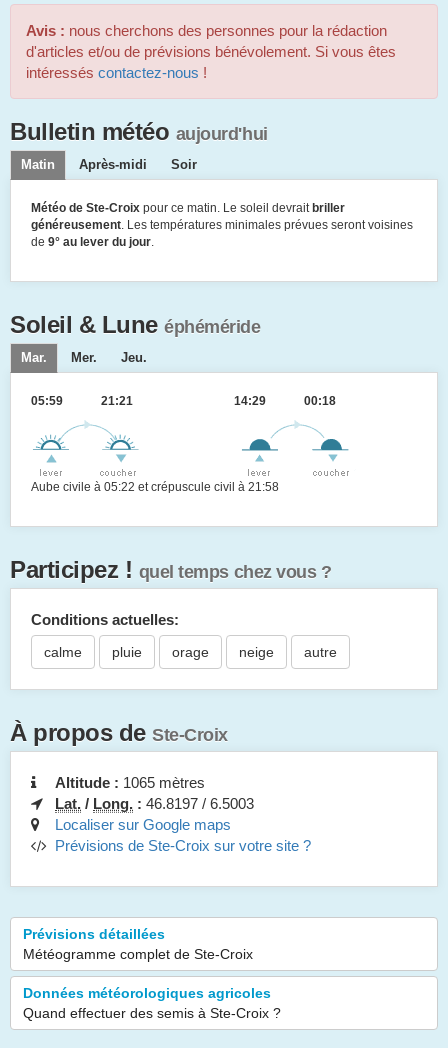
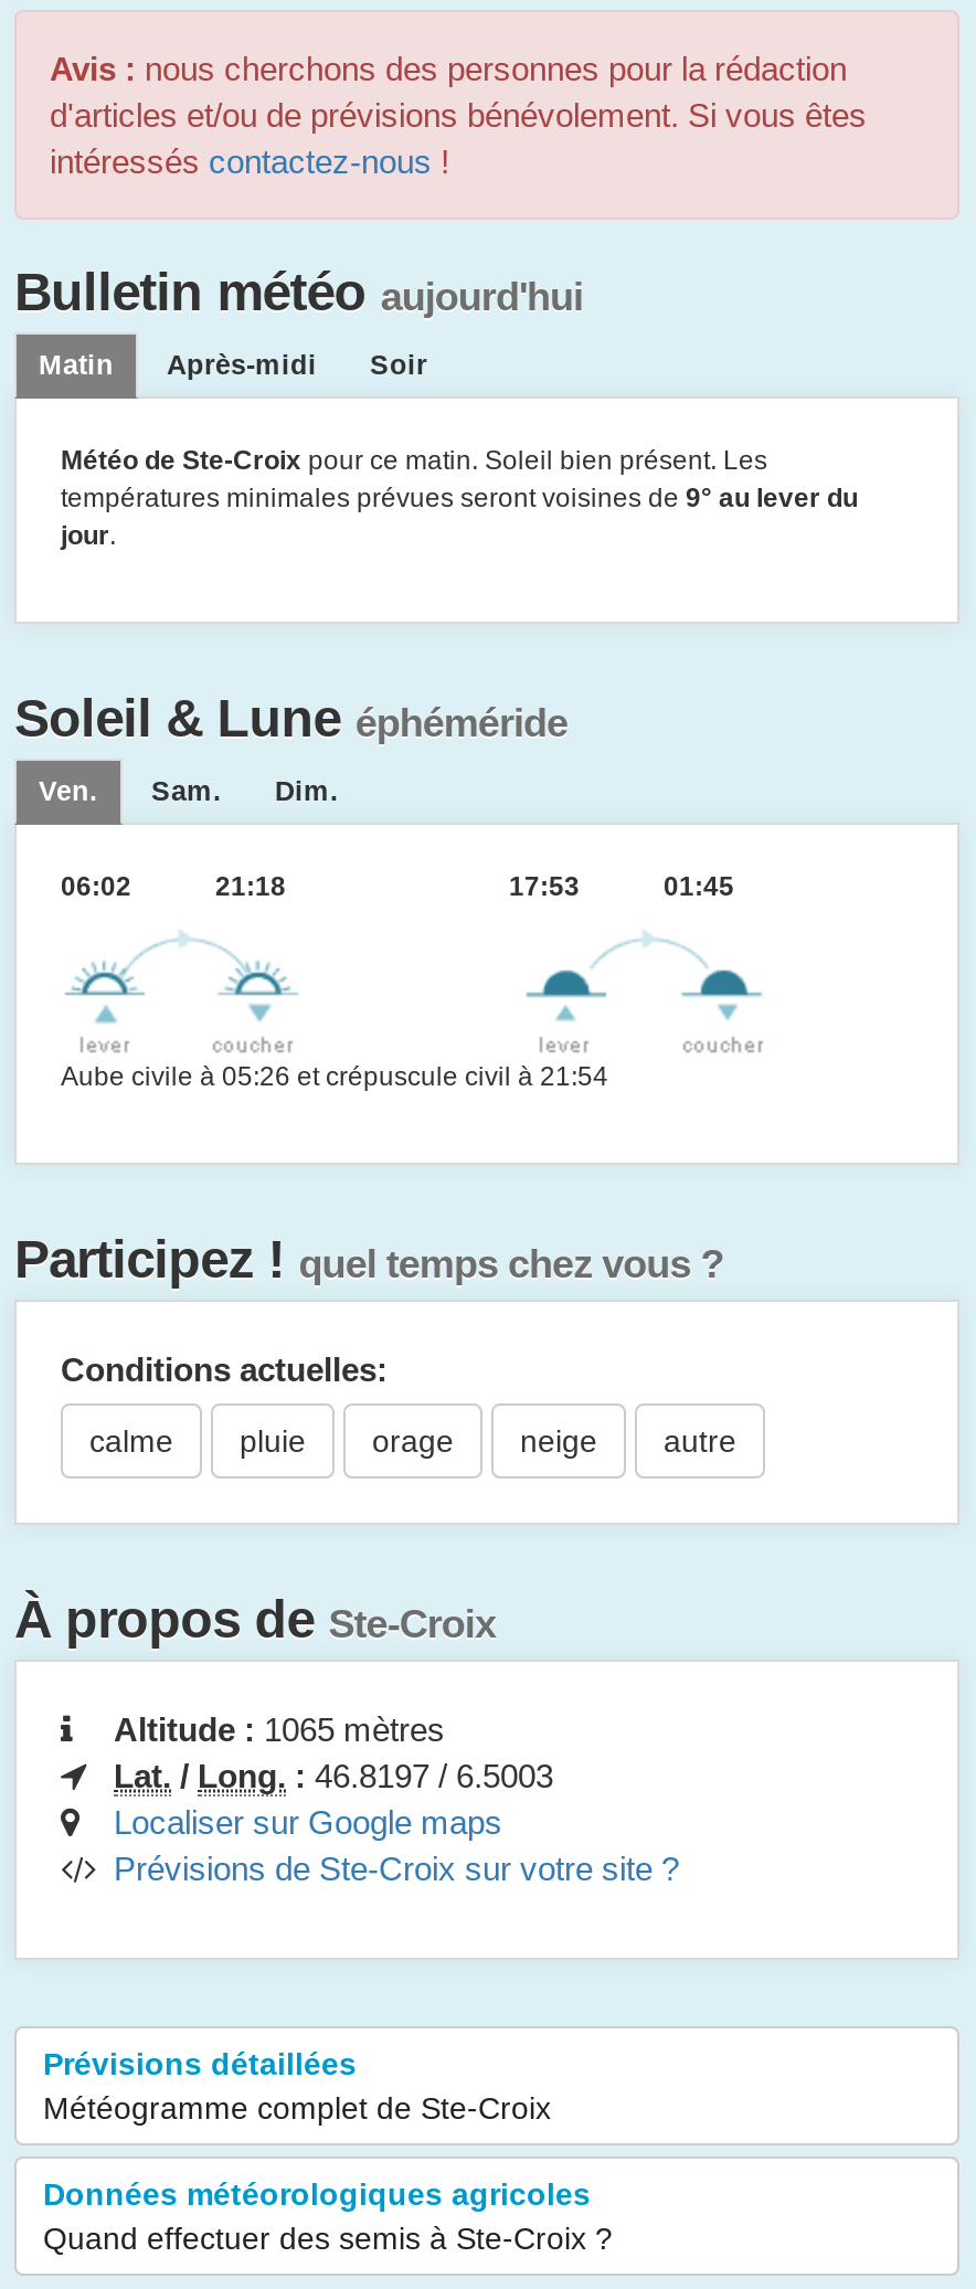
- Météo de Ste-Croix pour ce matin. Le soleil devrait briller
- généreusement. Les températures minimales prévues seront voisines
- de 9° au lever du jour.
+ Météo de Ste-Croix pour ce matin. Soleil bien présent. Les
+ températures minimales prévues seront voisines de 9° au lever du
+ jour.

- Mar.
- Mer.
- Jeu.
+ Ven.
+ Sam.
+ Dim.

- 05:59
- 21:21
- 14:29
- 00:18
+ 06:02
+ 21:18
+ 17:53
+ 01:45

- Aube civile à 05:22 et crépuscule civil à 21:58
+ Aube civile à 05:26 et crépuscule civil à 21:54
